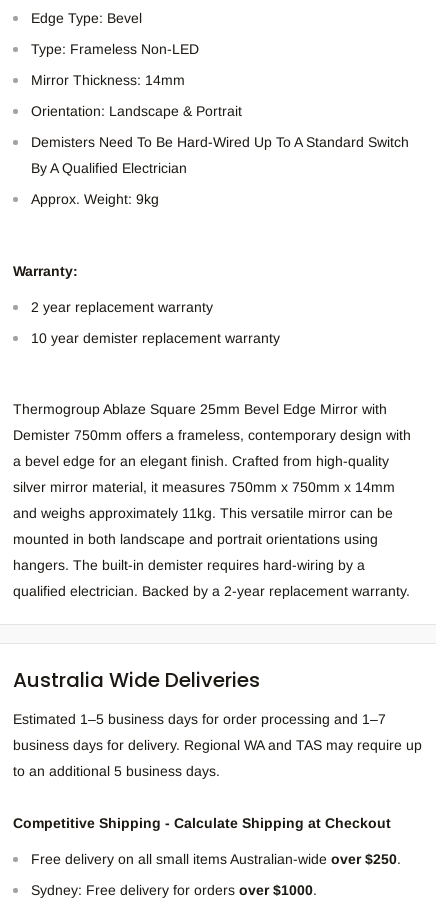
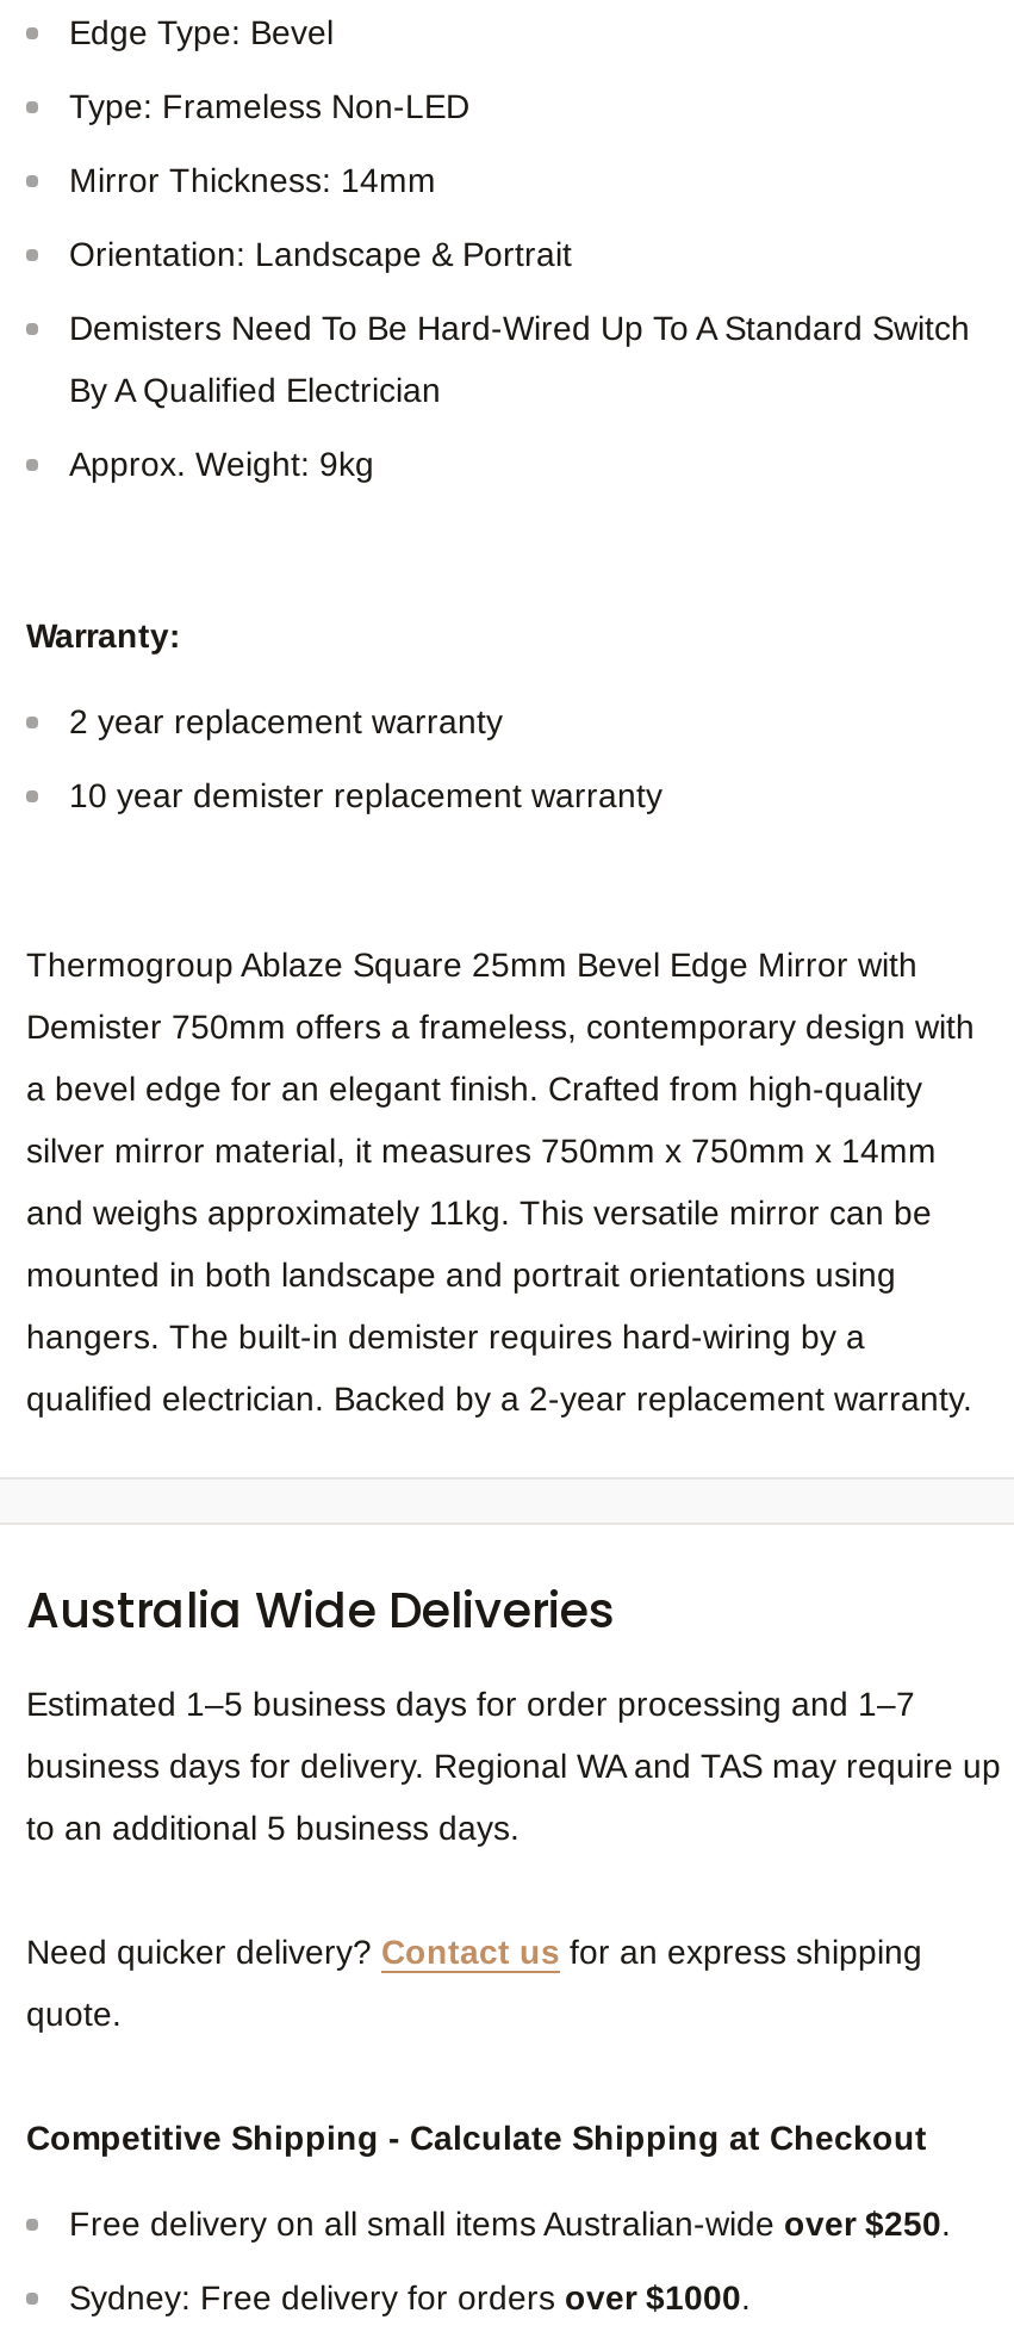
+ Need quicker delivery? Contact us for an express shipping
+ quote.
